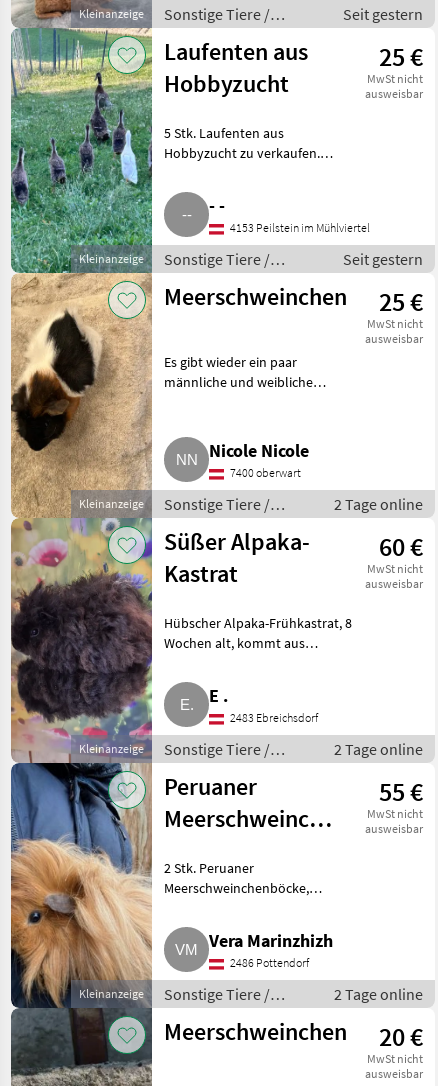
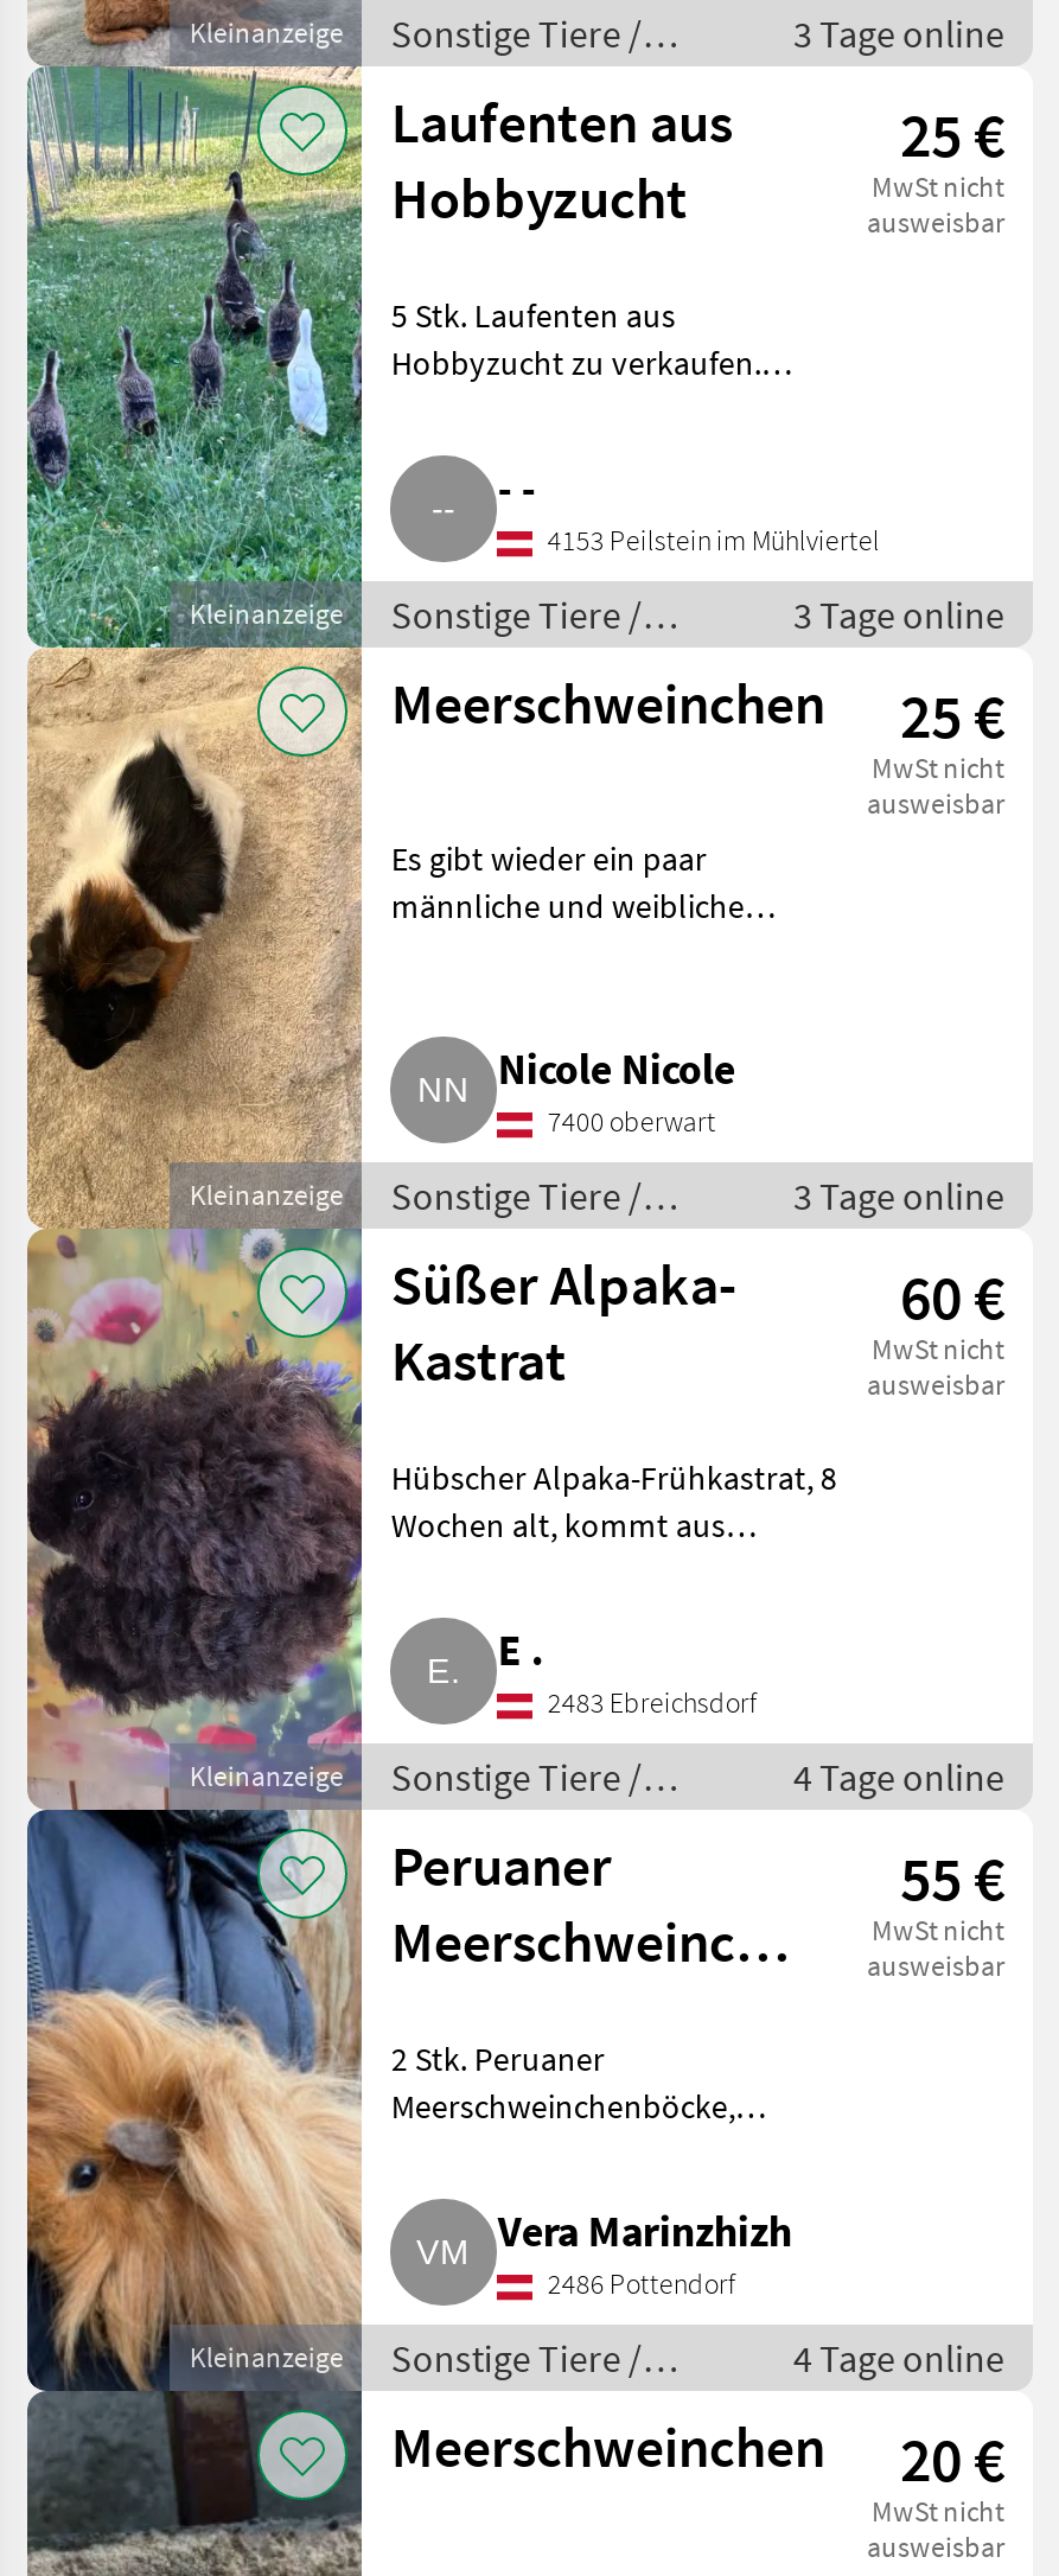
- Seit gestern
+ 3 Tage online

- Seit gestern
+ 3 Tage online

- 2 Tage online
+ 3 Tage online

- 2 Tage online
+ 4 Tage online

- 2 Tage online
+ 4 Tage online
